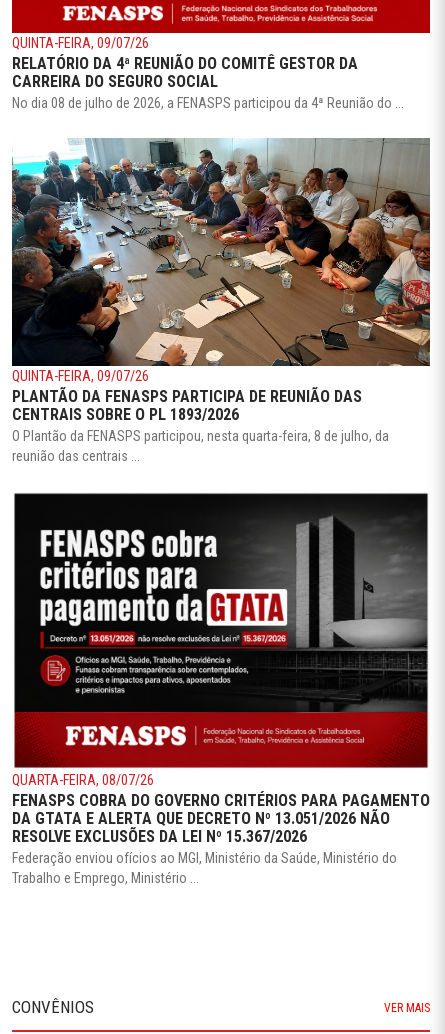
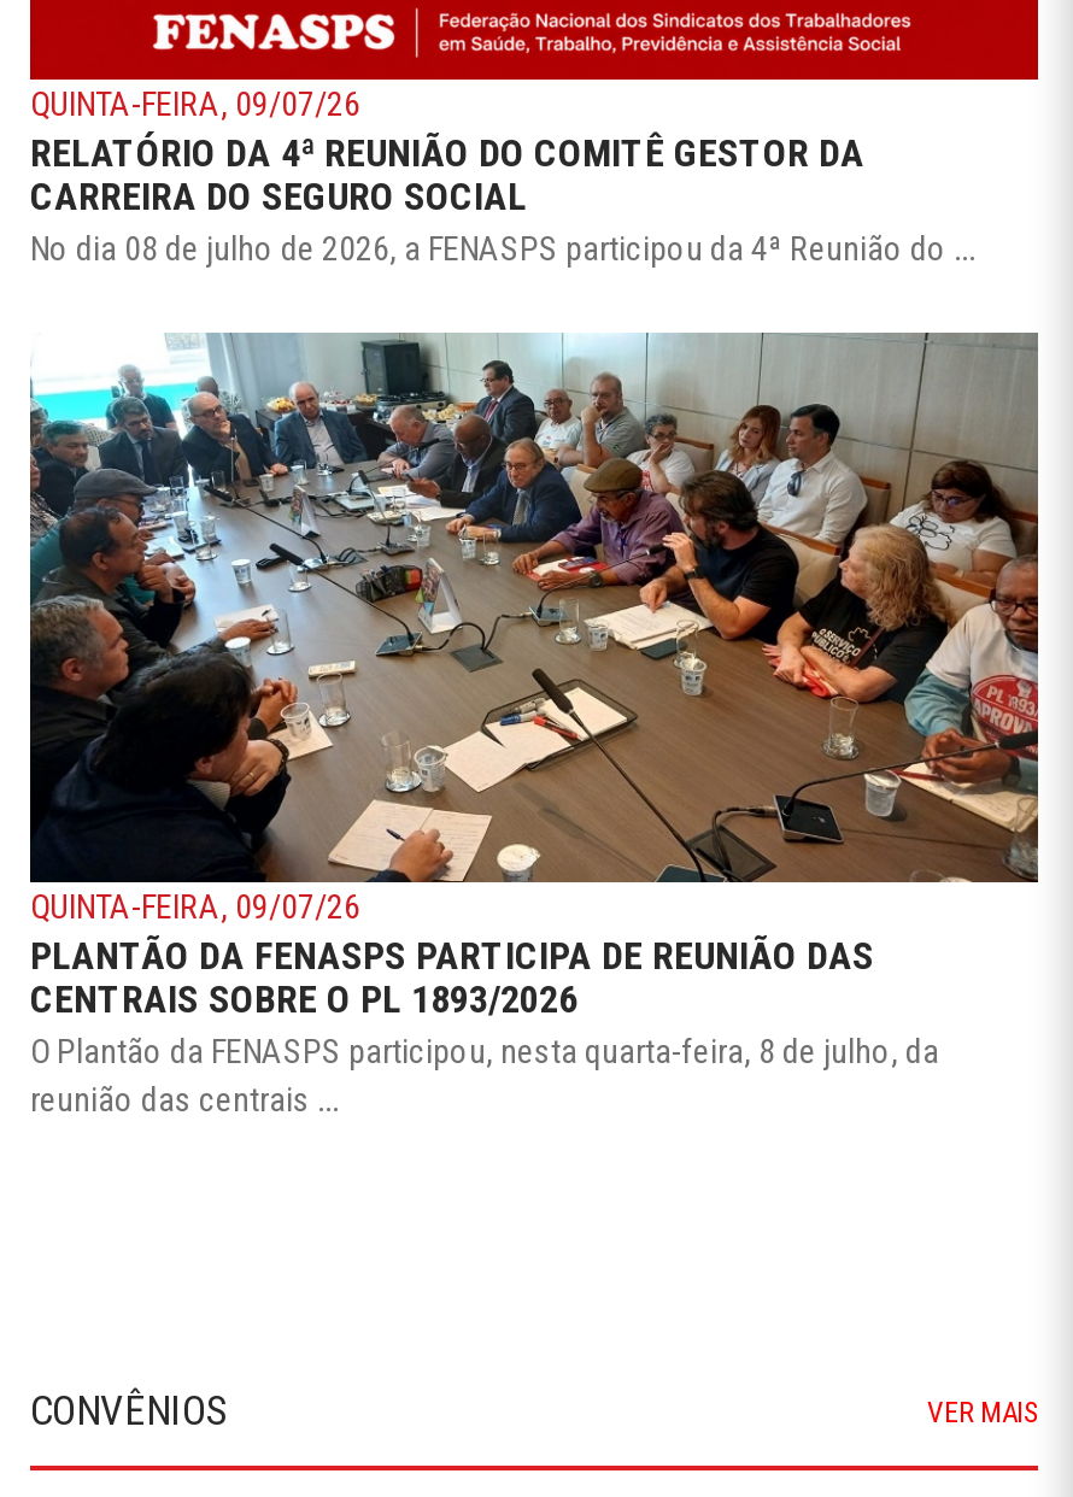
- [image]
- QUARTA-FEIRA, 08/07/26
- FENASPS COBRA DO GOVERNO CRITÉRIOS PARA PAGAMENTO
- DA GTATA E ALERTA QUE DECRETO Nº 13.051/2026 NÃO
- RESOLVE EXCLUSÕES DA LEI Nº 15.367/2026
- Federação enviou ofícios ao MGI, Ministério da Saúde, Ministério do
- Trabalho e Emprego, Ministério ...
